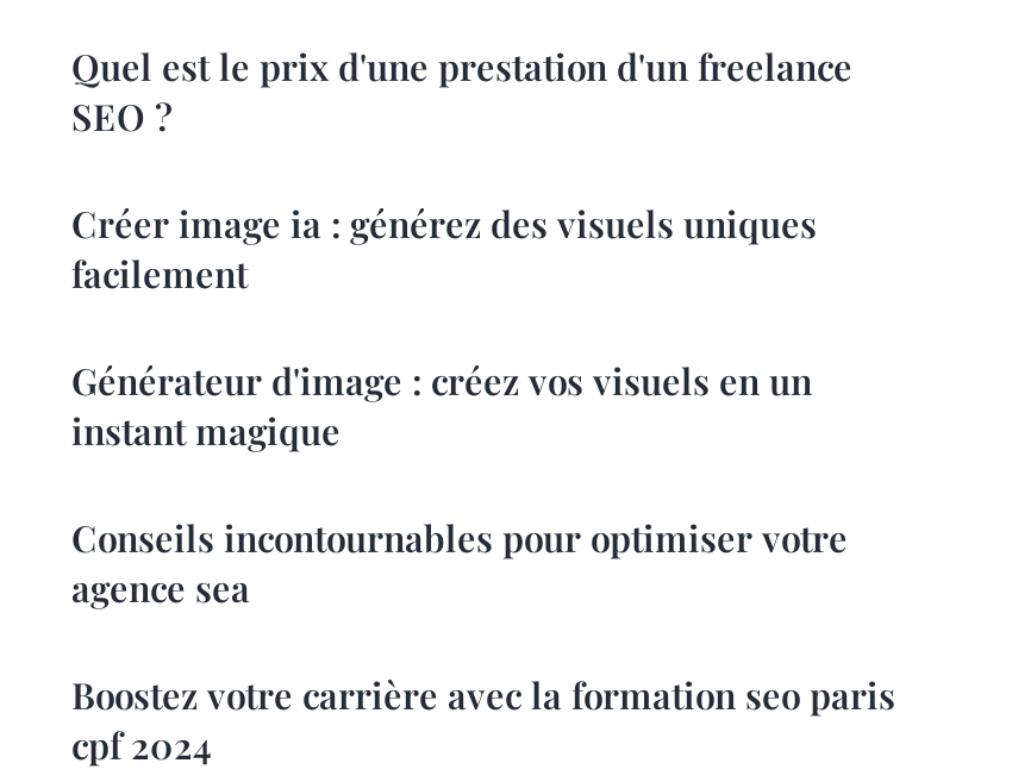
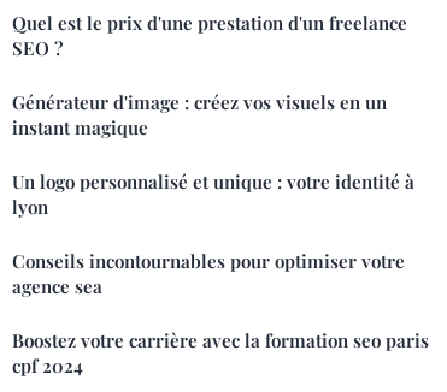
- Créer image ia : générez des visuels uniques
- facilement

moved up: Générateur d'image : créez vos visuels en un | instant magique

+ Un logo personnalisé et unique : votre identité à
+ lyon
